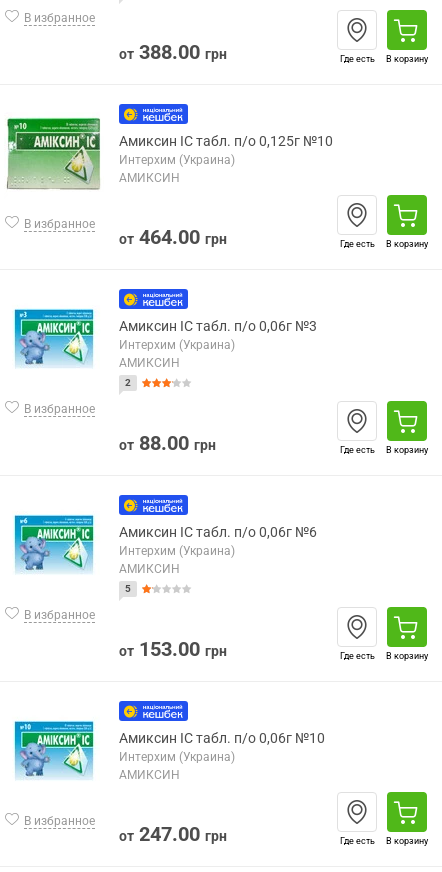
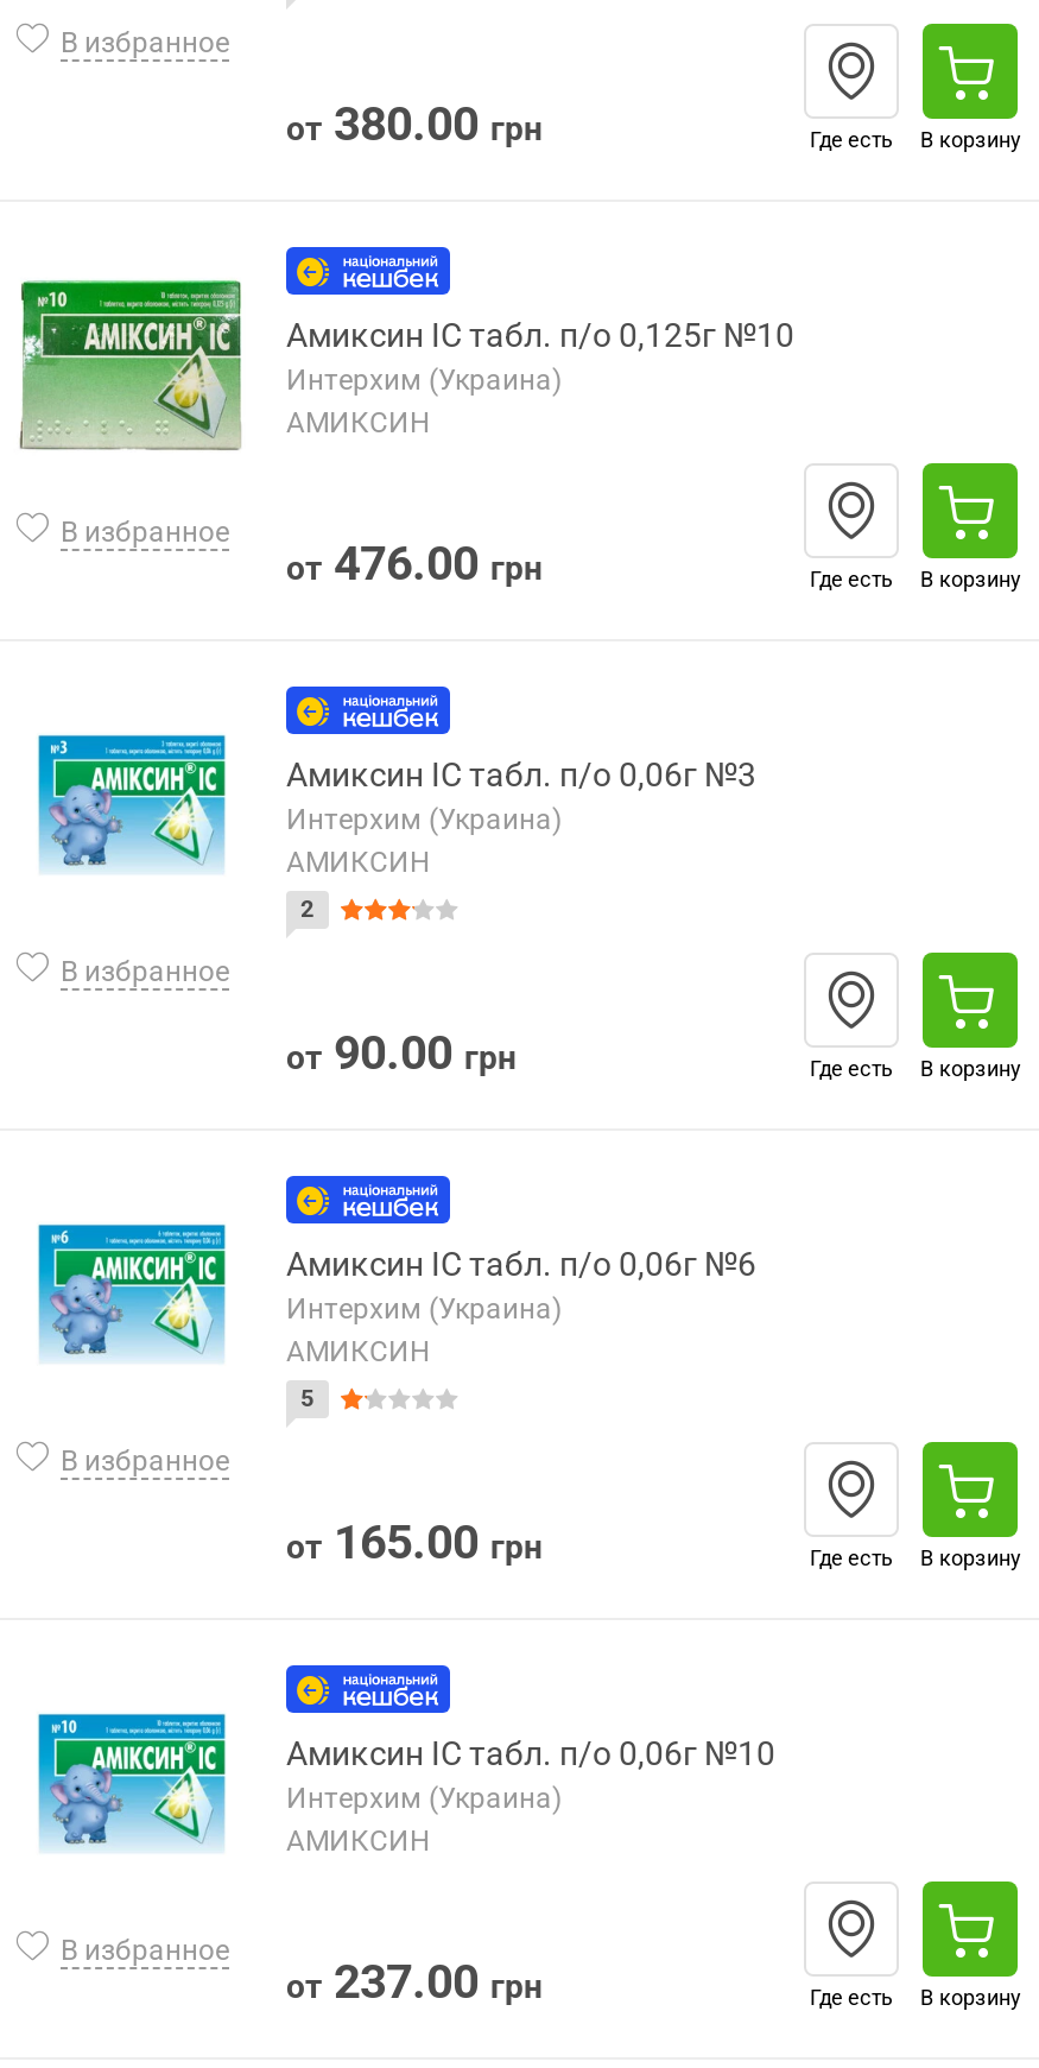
- от 388.00 грн
+ от 380.00 грн

- от 464.00 грн
+ от 476.00 грн

- от 88.00 грн
+ от 90.00 грн

- от 153.00 грн
+ от 165.00 грн

- от 247.00 грн
+ от 237.00 грн
